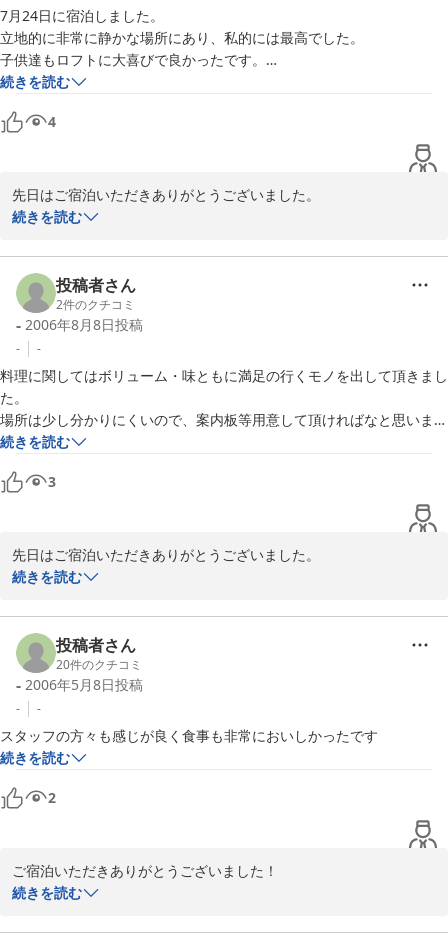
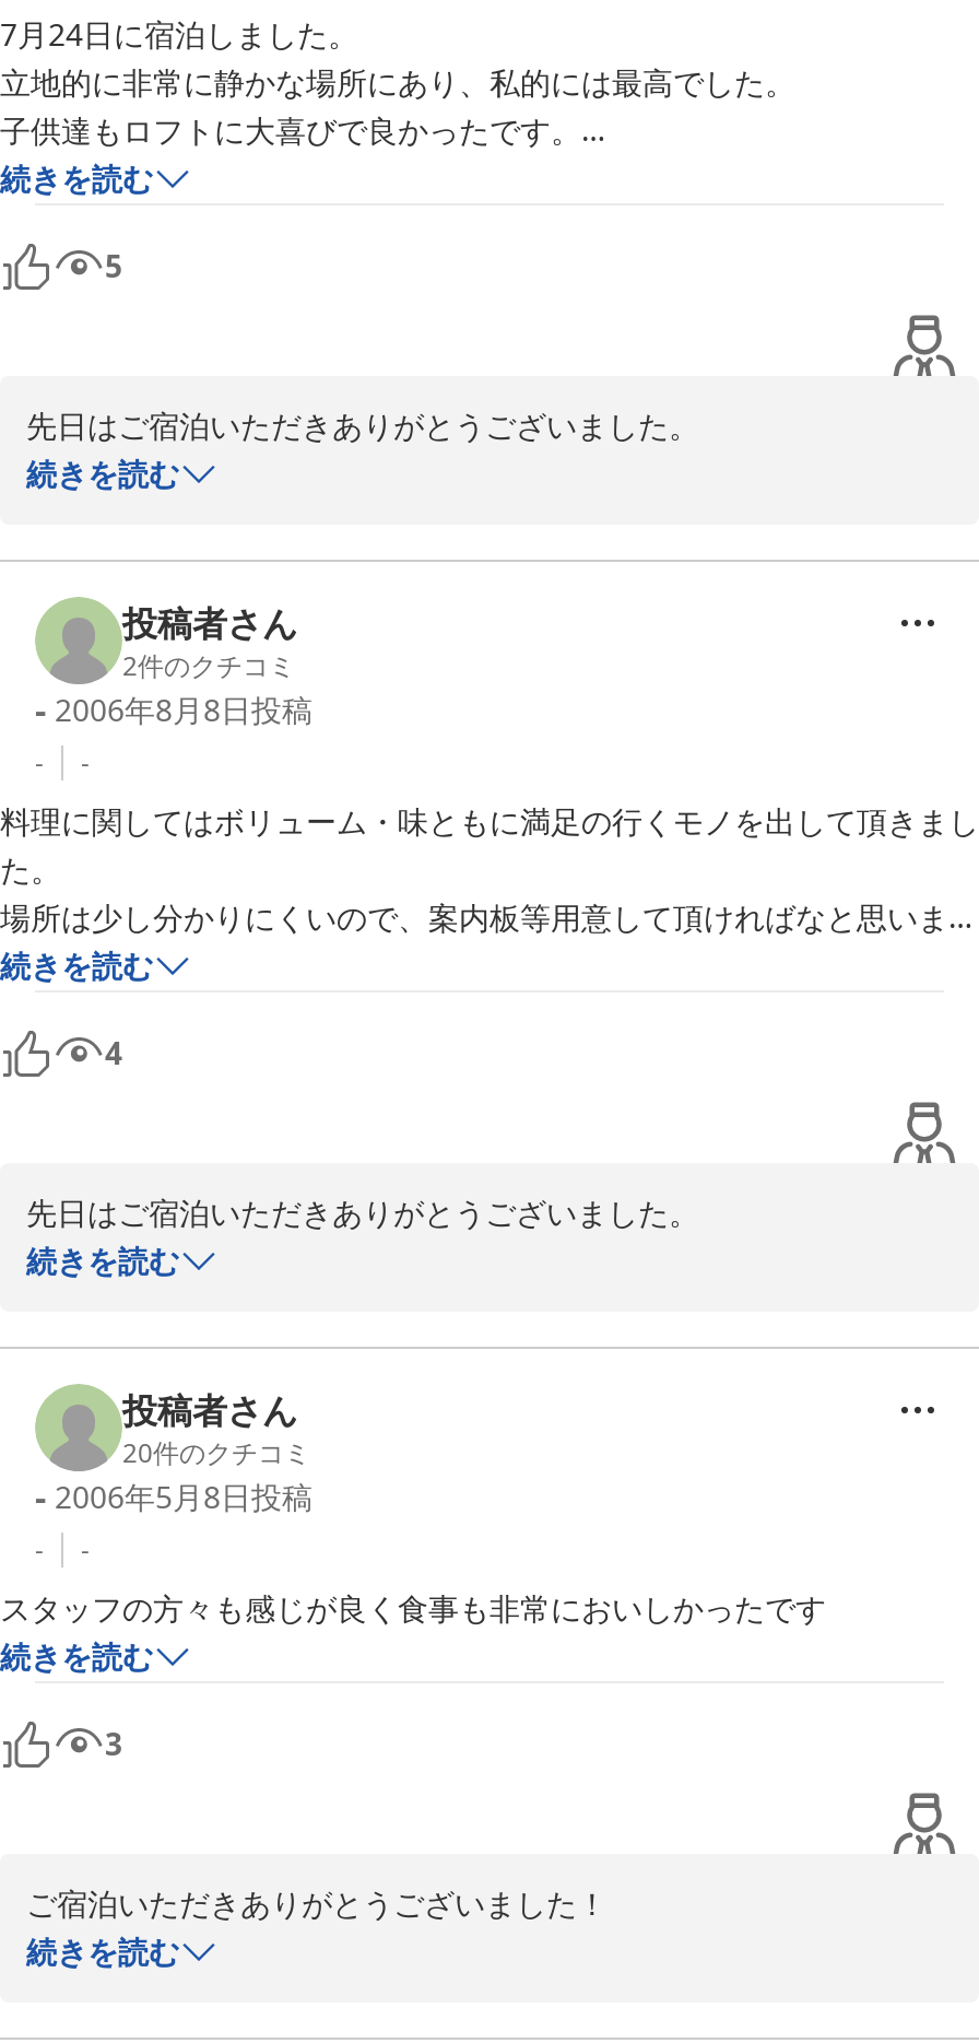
- 4
+ 5

- 3
+ 4

- 2
+ 3
